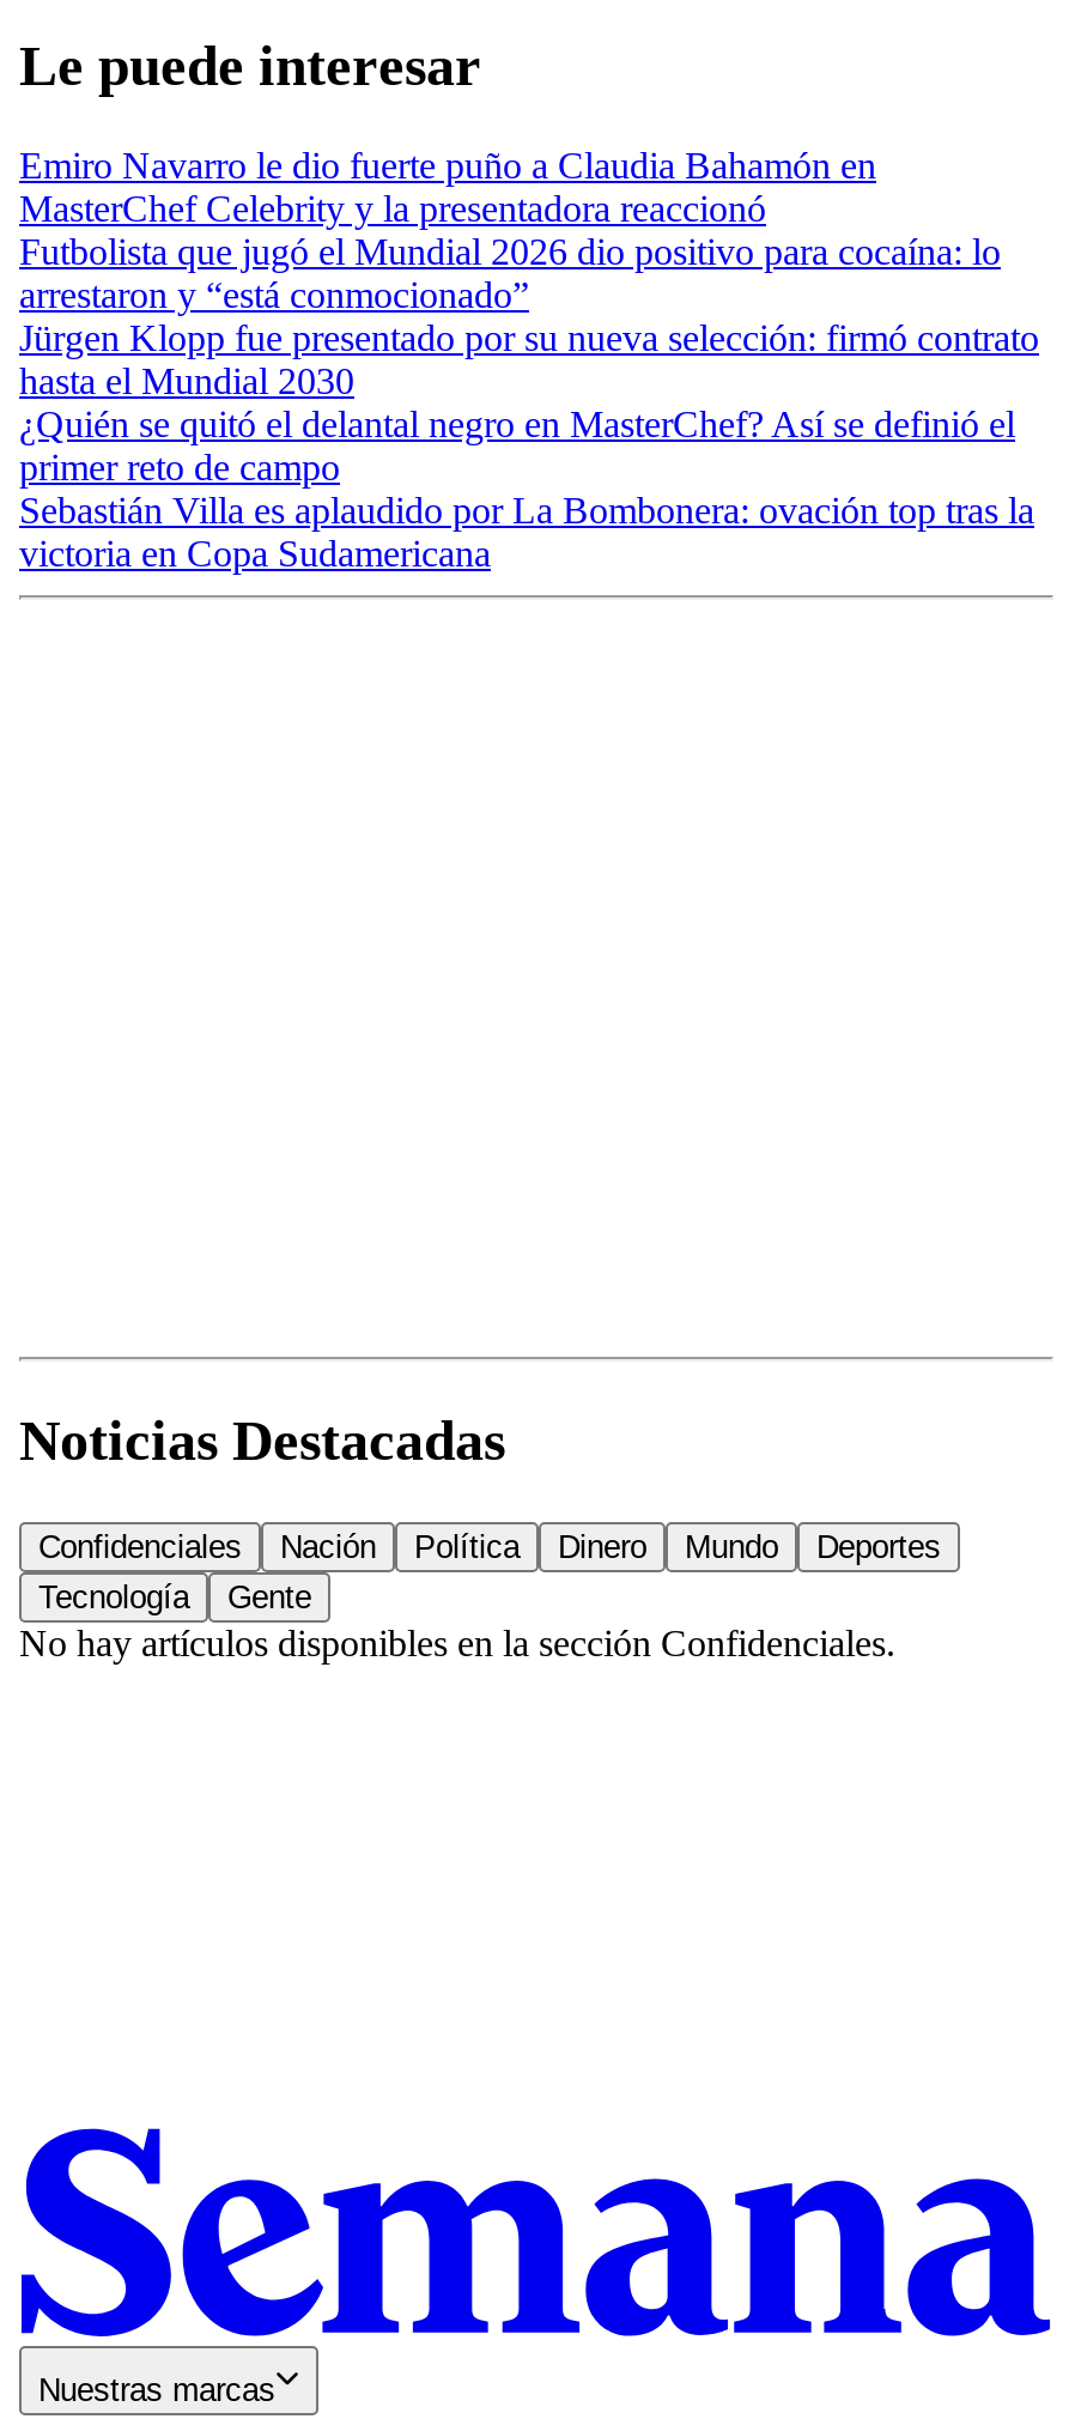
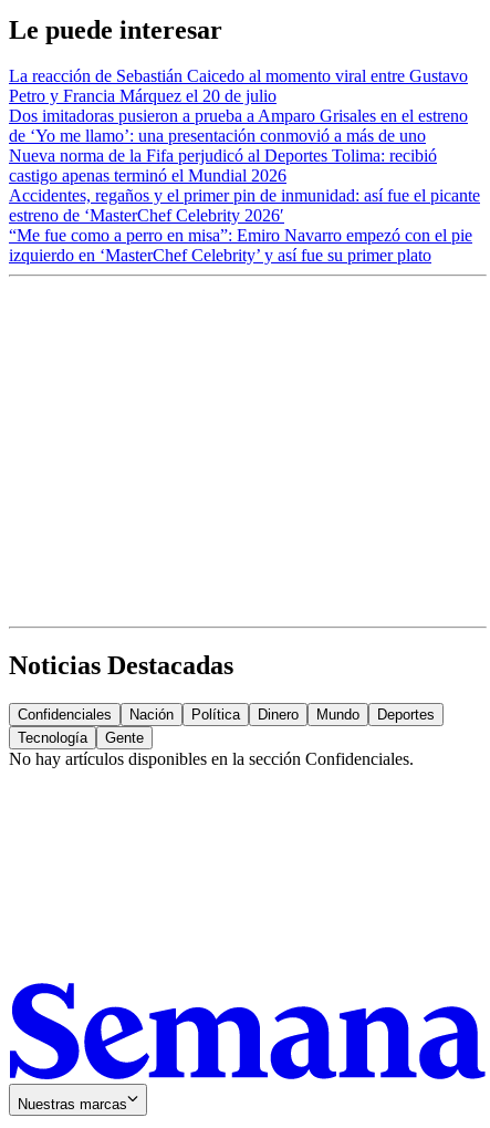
- Emiro Navarro le dio fuerte puño a Claudia Bahamón en
- MasterChef Celebrity y la presentadora reaccionó
- Futbolista que jugó el Mundial 2026 dio positivo para cocaína: lo
- arrestaron y “está conmocionado”
- Jürgen Klopp fue presentado por su nueva selección: firmó contrato
- hasta el Mundial 2030
- ¿Quién se quitó el delantal negro en MasterChef? Así se definió el
- primer reto de campo
- Sebastián Villa es aplaudido por La Bombonera: ovación top tras la
- victoria en Copa Sudamericana
+ La reacción de Sebastián Caicedo al momento viral entre Gustavo
+ Petro y Francia Márquez el 20 de julio
+ Dos imitadoras pusieron a prueba a Amparo Grisales en el estreno
+ de ‘Yo me llamo’: una presentación conmovió a más de uno
+ Nueva norma de la Fifa perjudicó al Deportes Tolima: recibió
+ castigo apenas terminó el Mundial 2026
+ Accidentes, regaños y el primer pin de inmunidad: así fue el picante
+ estreno de ‘MasterChef Celebrity 2026′
+ “Me fue como a perro en misa”: Emiro Navarro empezó con el pie
+ izquierdo en ‘MasterChef Celebrity’ y así fue su primer plato
